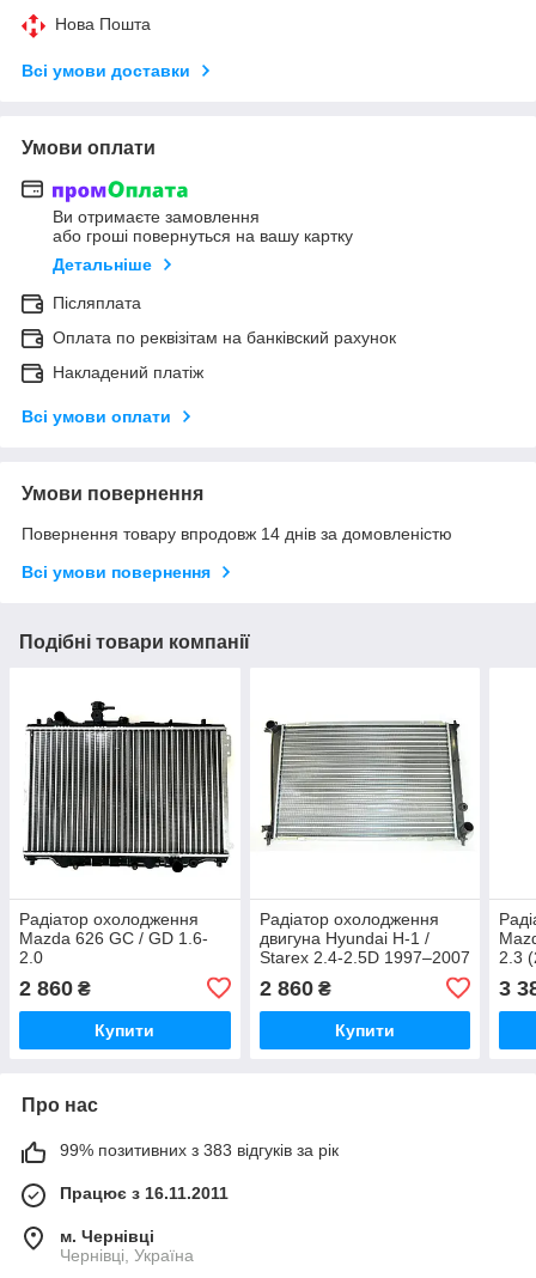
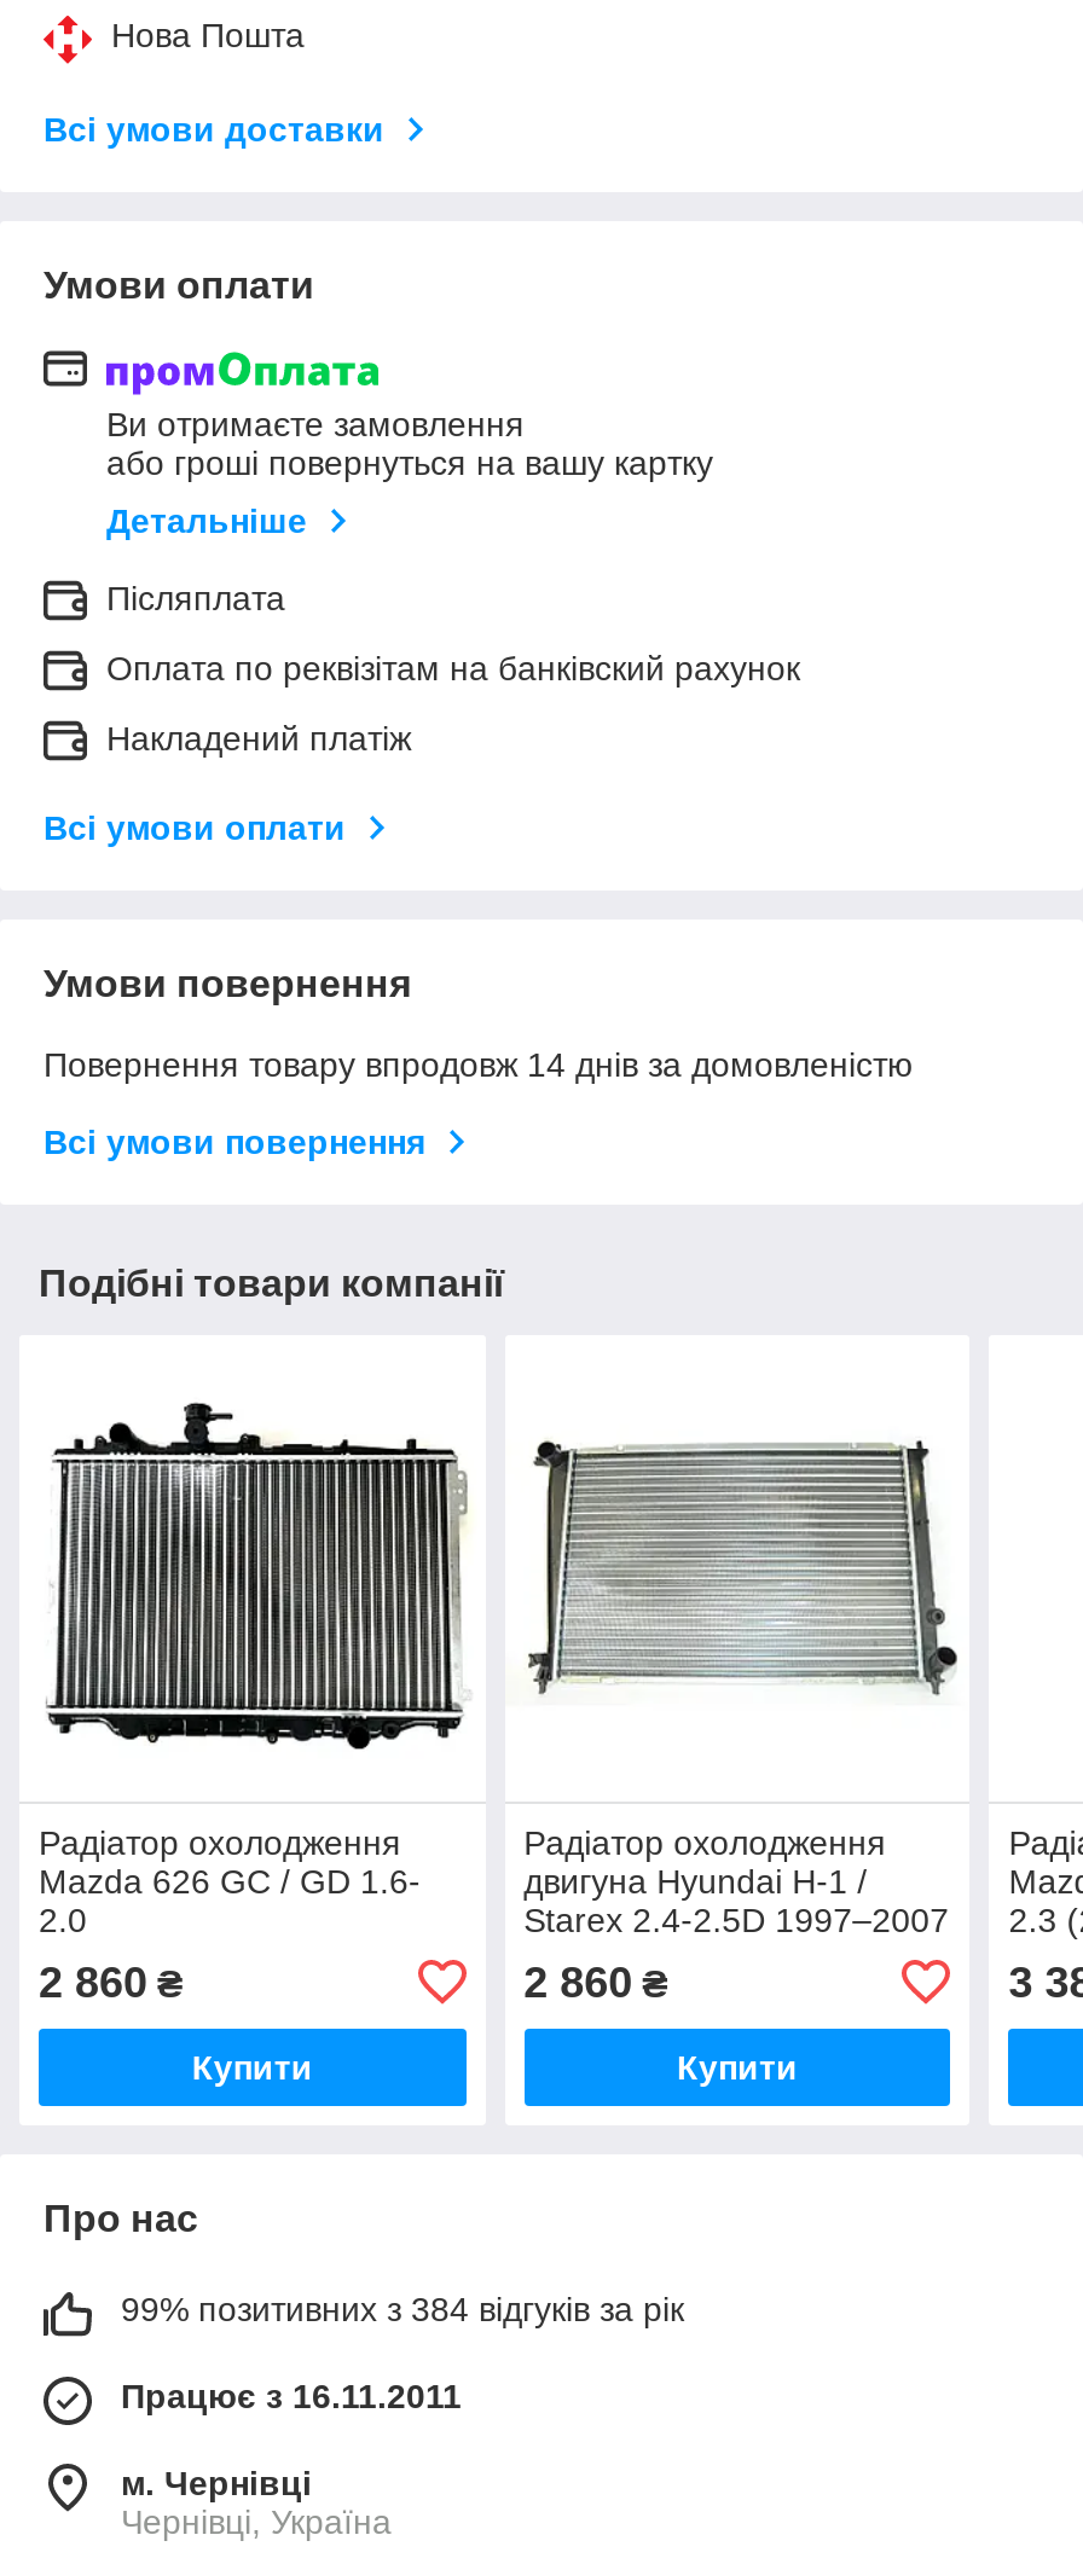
- 99% позитивних з 383 відгуків за рік
+ 99% позитивних з 384 відгуків за рік
